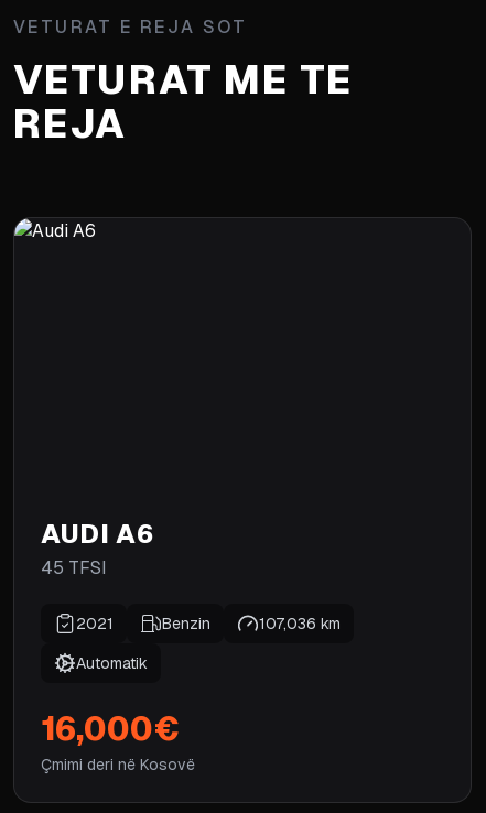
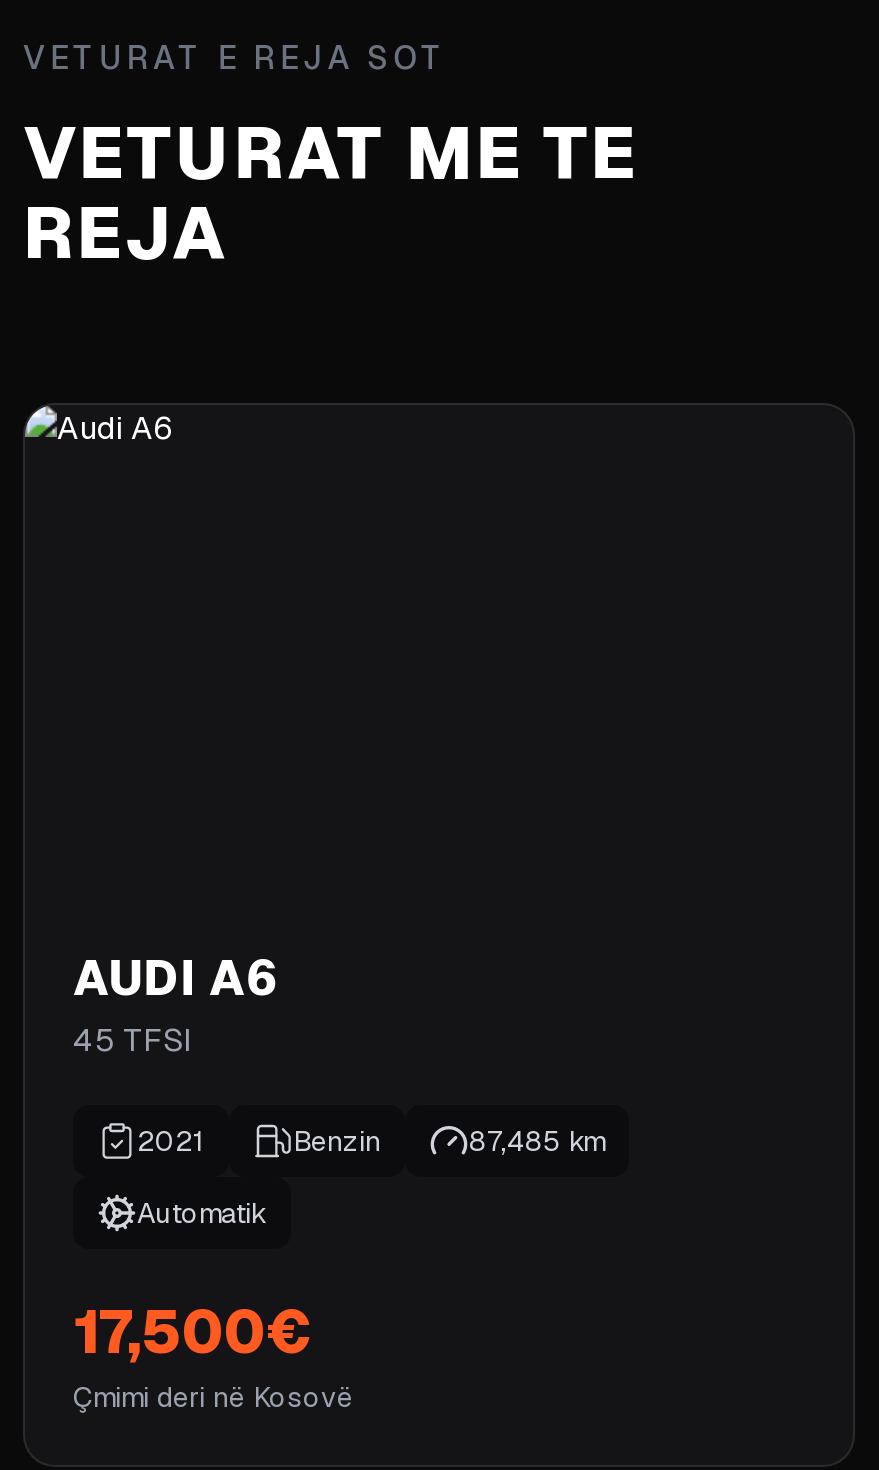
- 107,036 km
+ 87,485 km

- 16,000€
+ 17,500€
